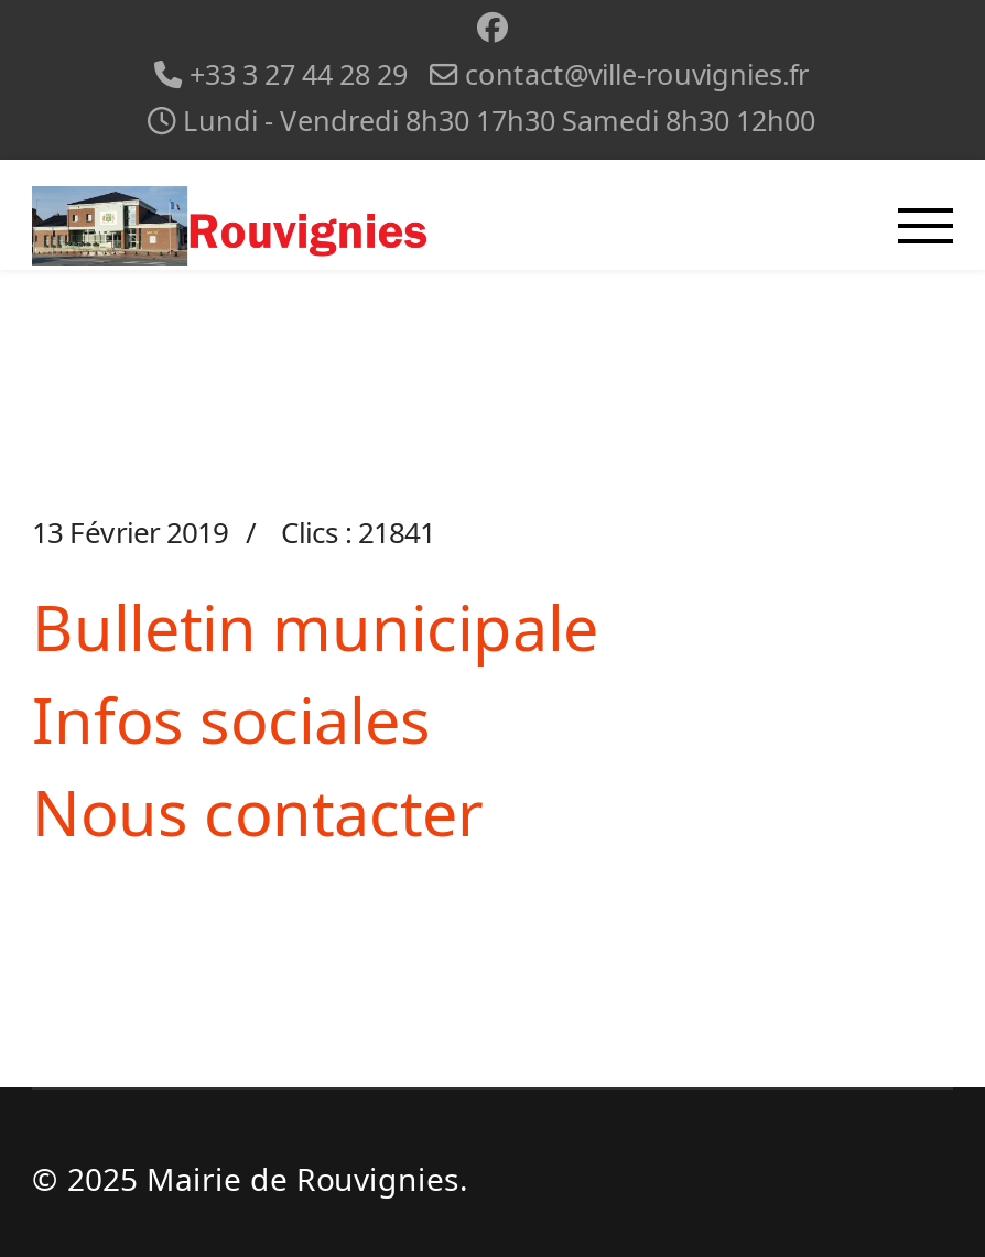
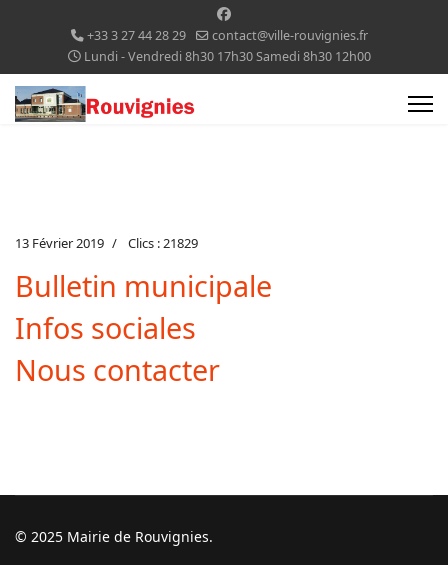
- 13 Février 2019 Clics : 21841
+ 13 Février 2019 Clics : 21829
